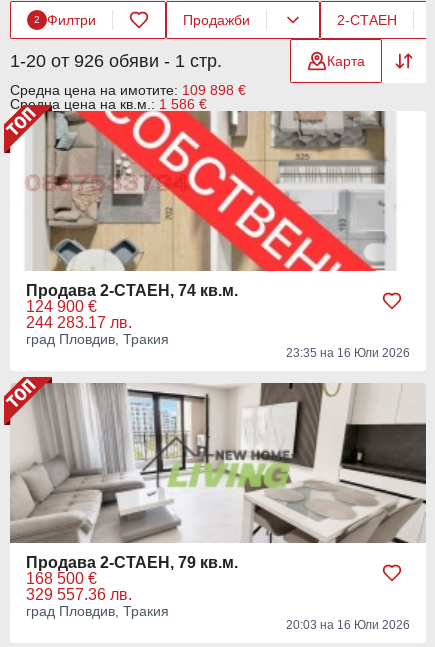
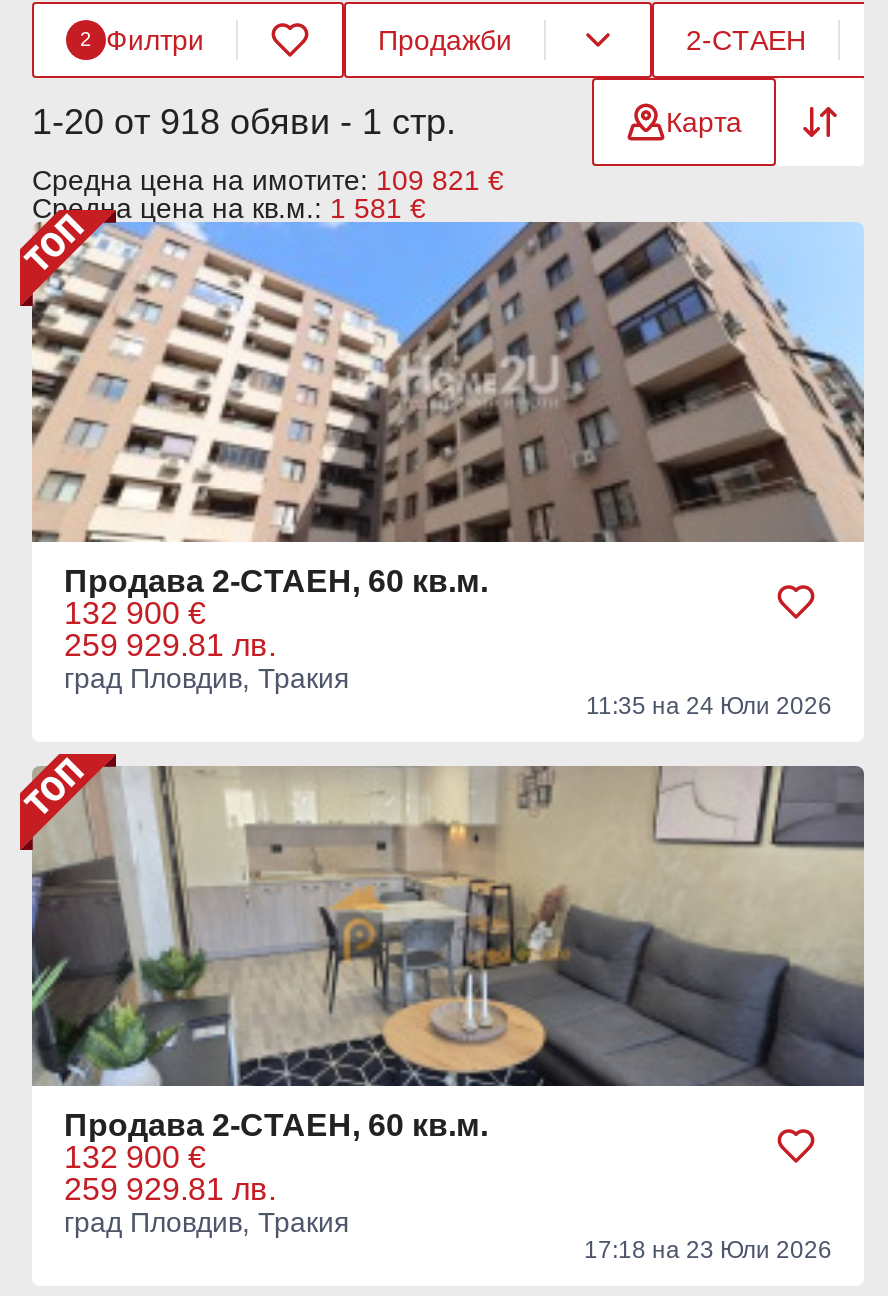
- 1-20 от 926 обяви - 1 стр.
+ 1-20 от 918 обяви - 1 стр.

- Средна цена на имотите: 109 898 €
+ Средна цена на имотите: 109 821 €

- [image]
- Средна цена на кв.м.: 1 586 €
+ [image]
+ Средна цена на кв.м.: 1 581 €

- Продава 2-СТАЕН, 74 кв.м.
+ Продава 2-СТАЕН, 60 кв.м.

- 124 900 €
+ 132 900 €

- 244 283.17 лв.
+ 259 929.81 лв.

- 23:35 на 16 Юли 2026
+ 11:35 на 24 Юли 2026

- [image]
- Продава 2-СТАЕН, 79 кв.м.
+ [image]
+ Продава 2-СТАЕН, 60 кв.м.

- 168 500 €
+ 132 900 €

- 329 557.36 лв.
+ 259 929.81 лв.

- 20:03 на 16 Юли 2026
+ 17:18 на 23 Юли 2026
